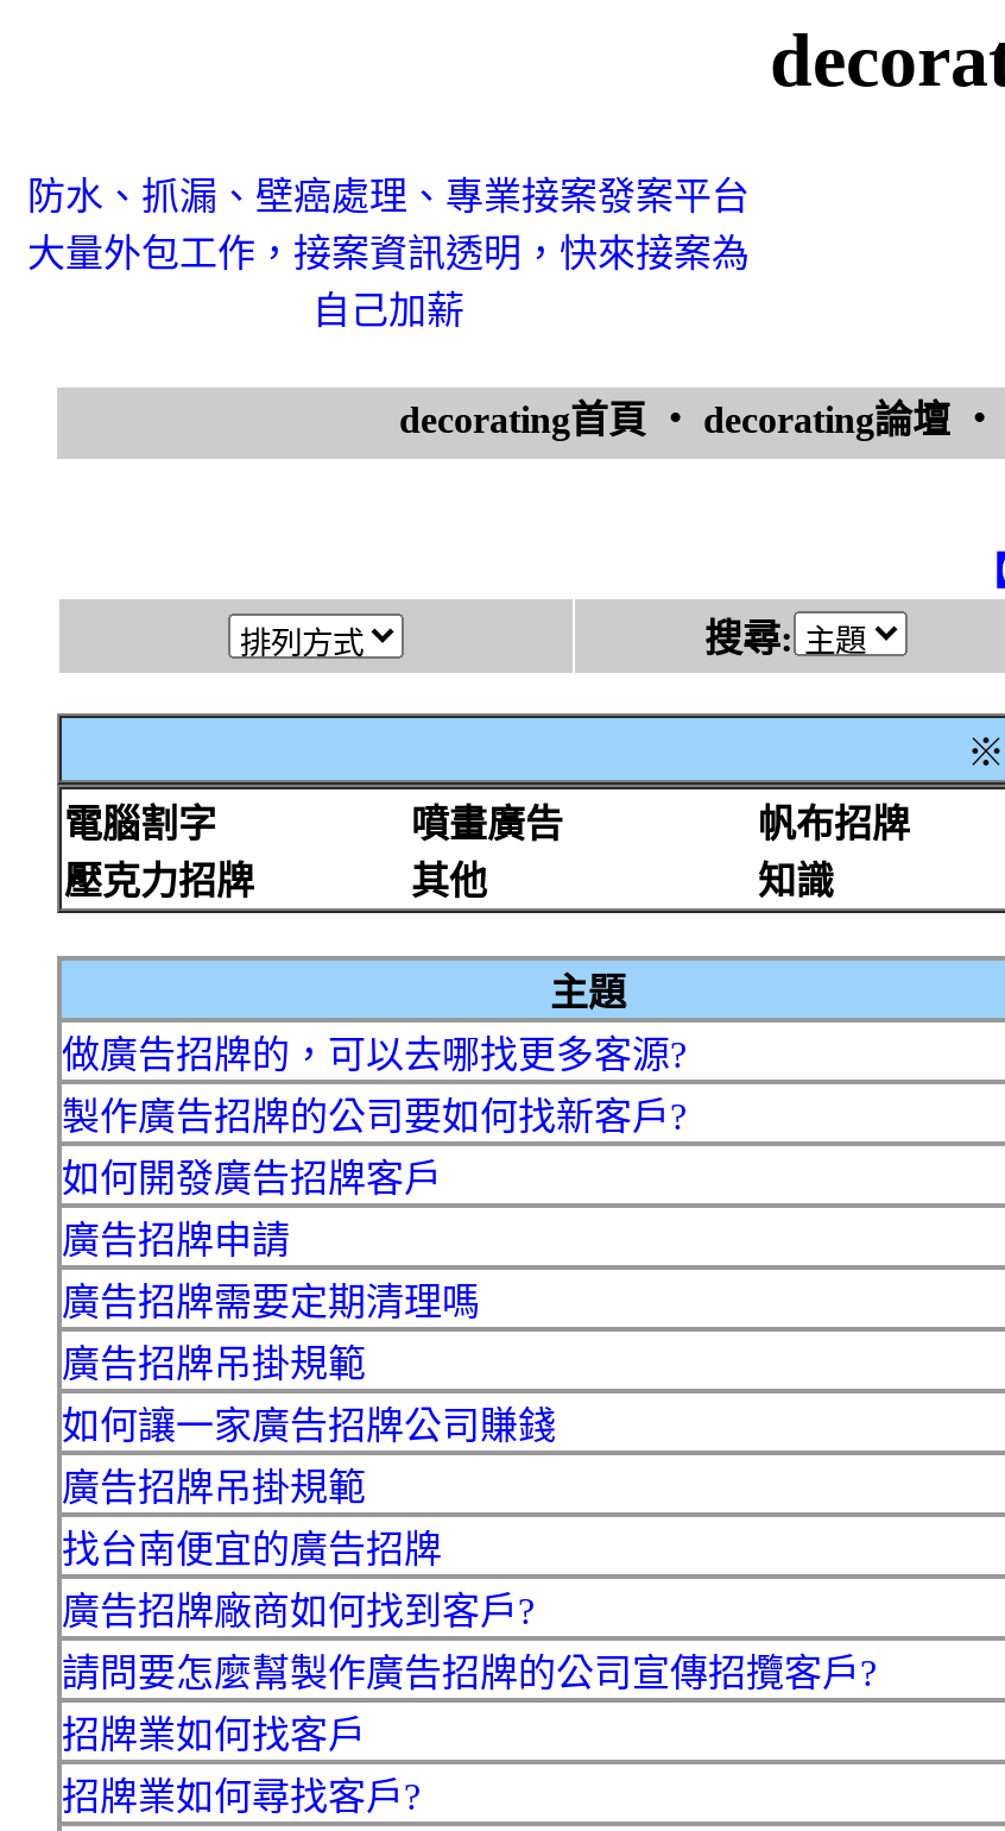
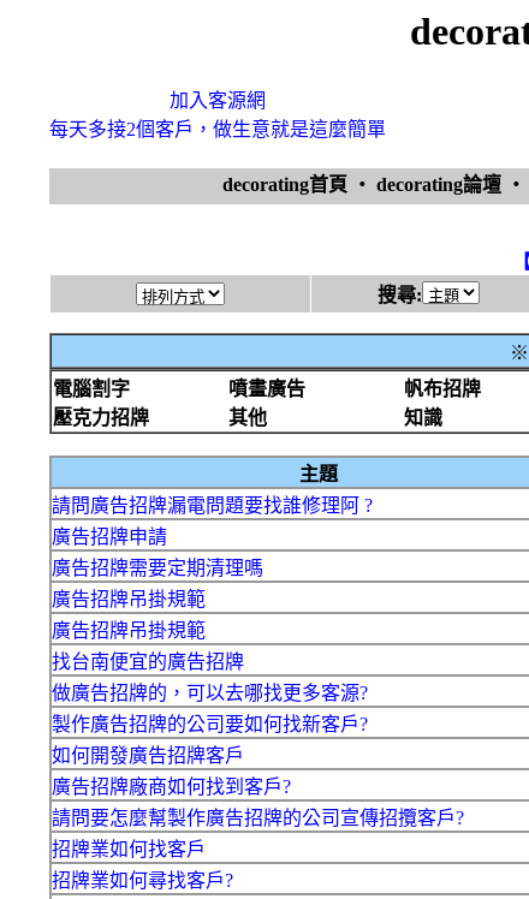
- 防水、抓漏、壁癌處理、專業接案發案平台
- 大量外包工作，接案資訊透明，快來接案為
- 自己加薪
+ 加入客源網
+ 每天多接2個客戶，做生意就是這麼簡單

+ 請問廣告招牌漏電問題要找誰修理阿 ?

moved down: 做廣告招牌的，可以去哪找更多客源? | 製作廣告招牌的公司要如何找新客戶? | 如何開發廣告招牌客戶

moved up: 廣告招牌申請 | 廣告招牌需要定期清理嗎 | 廣告招牌吊掛規範

- 如何讓一家廣告招牌公司賺錢

moved up: 廣告招牌吊掛規範 | 找台南便宜的廣告招牌
